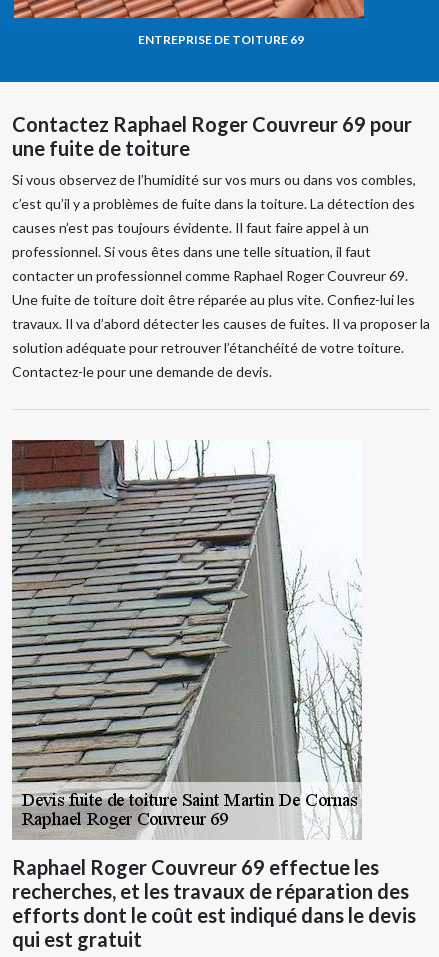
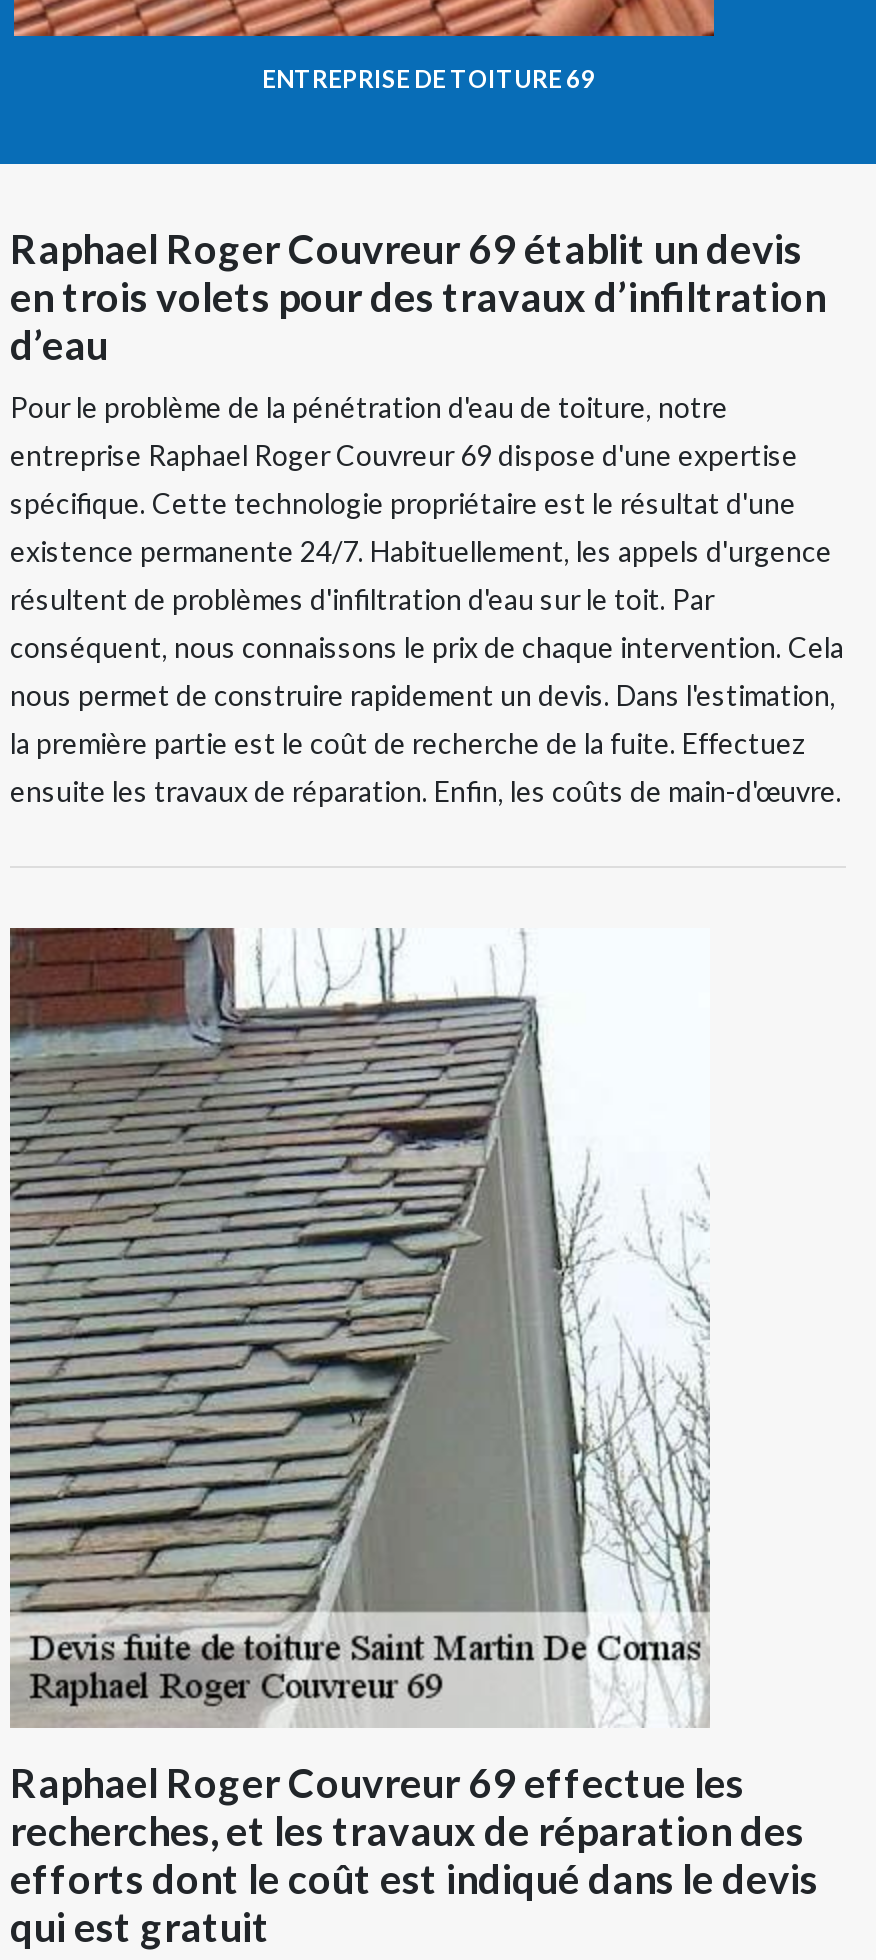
- Contactez Raphael Roger Couvreur 69 pour
- une fuite de toiture
+ Raphael Roger Couvreur 69 établit un devis
+ en trois volets pour des travaux d’infiltration
+ d’eau

- Si vous observez de l’humidité sur vos murs ou dans vos combles,
- c’est qu’il y a problèmes de fuite dans la toiture. La détection des
- causes n’est pas toujours évidente. Il faut faire appel à un
- professionnel. Si vous êtes dans une telle situation, il faut
- contacter un professionnel comme Raphael Roger Couvreur 69.
- Une fuite de toiture doit être réparée au plus vite. Confiez-lui les
- travaux. Il va d’abord détecter les causes de fuites. Il va proposer la
- solution adéquate pour retrouver l’étanchéité de votre toiture.
- Contactez-le pour une demande de devis.
+ Pour le problème de la pénétration d'eau de toiture, notre
+ entreprise Raphael Roger Couvreur 69 dispose d'une expertise
+ spécifique. Cette technologie propriétaire est le résultat d'une
+ existence permanente 24/7. Habituellement, les appels d'urgence
+ résultent de problèmes d'infiltration d'eau sur le toit. Par
+ conséquent, nous connaissons le prix de chaque intervention. Cela
+ nous permet de construire rapidement un devis. Dans l'estimation,
+ la première partie est le coût de recherche de la fuite. Effectuez
+ ensuite les travaux de réparation. Enfin, les coûts de main-d'œuvre.
